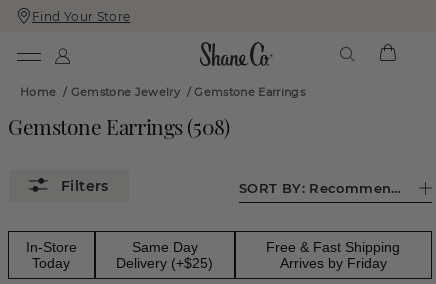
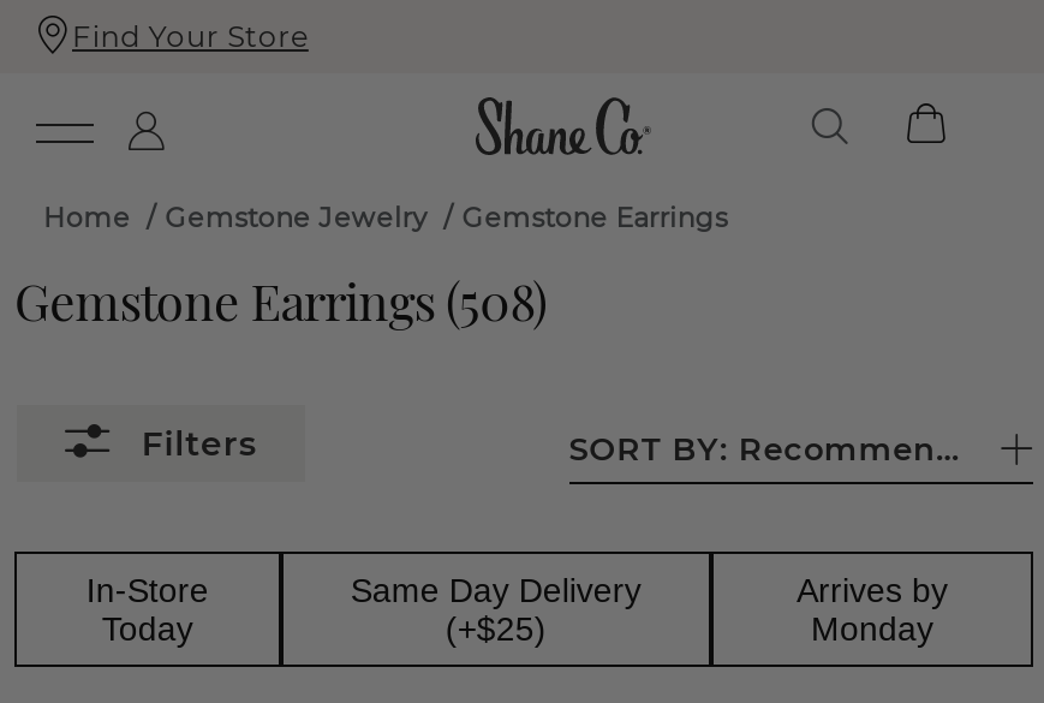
- Free & Fast Shipping
- Arrives by Friday
+ Arrives by
+ Monday
